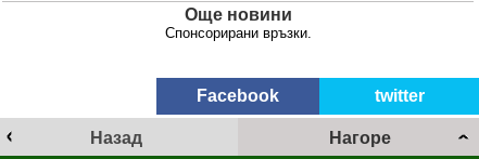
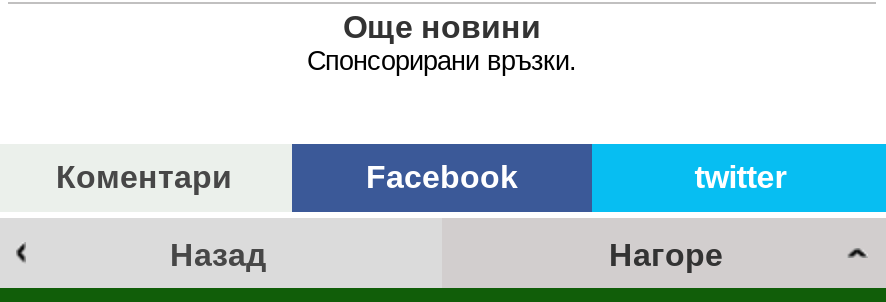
+ Коментари
